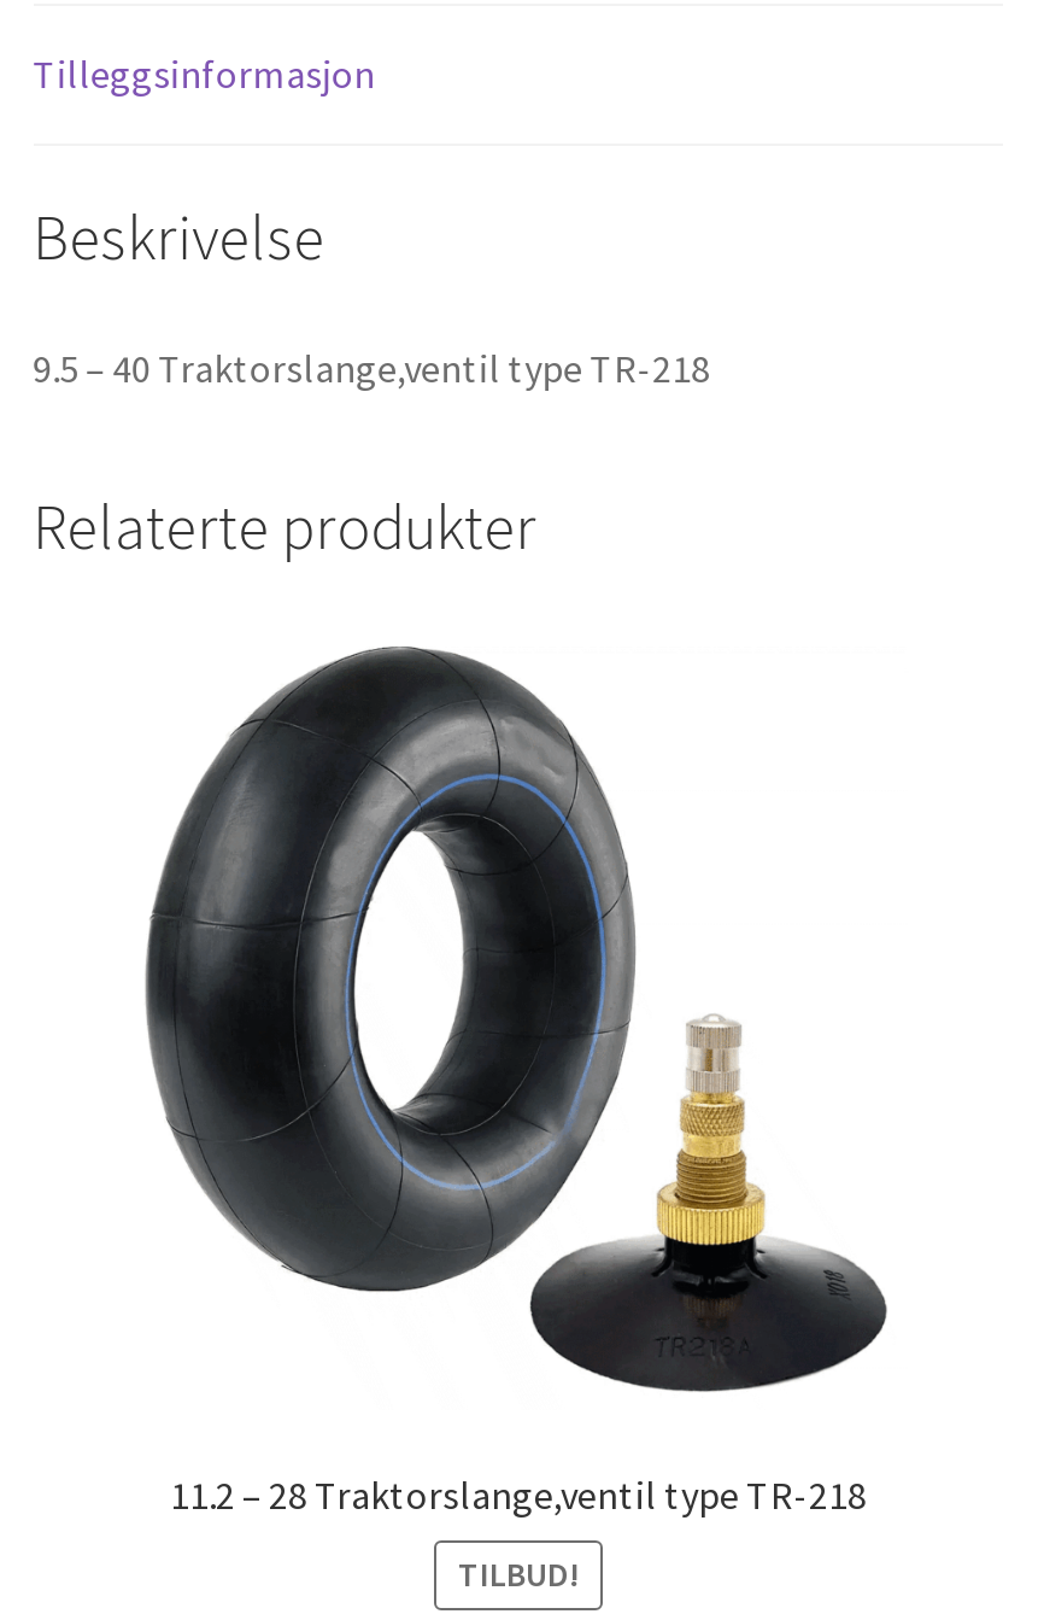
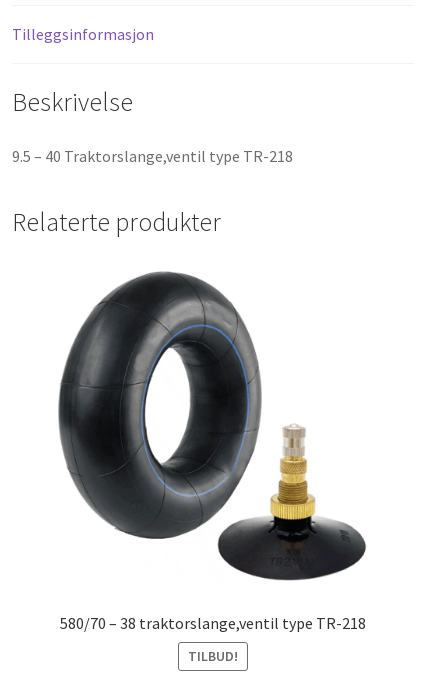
- 11.2 – 28 Traktorslange,ventil type TR-218
+ 580/70 – 38 traktorslange,ventil type TR-218
